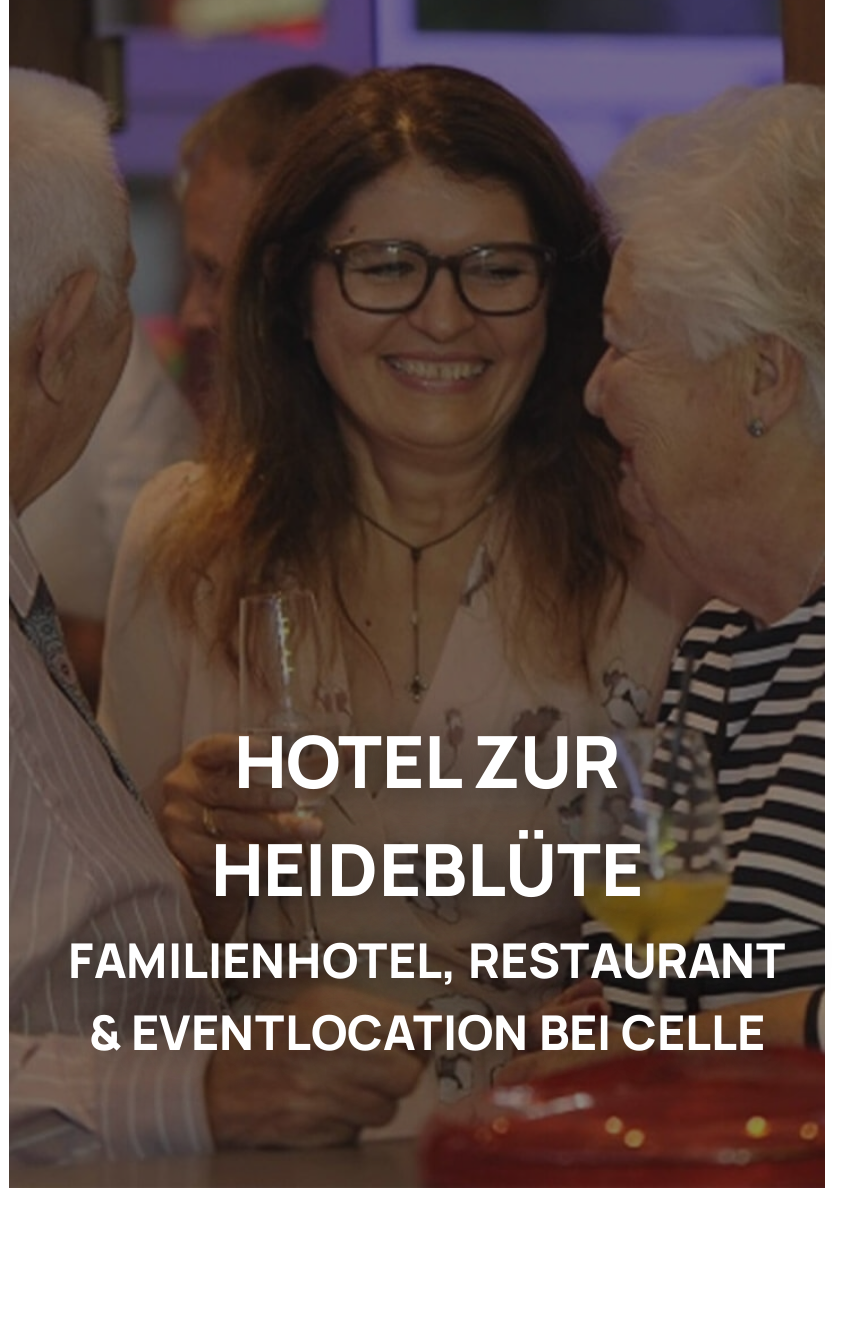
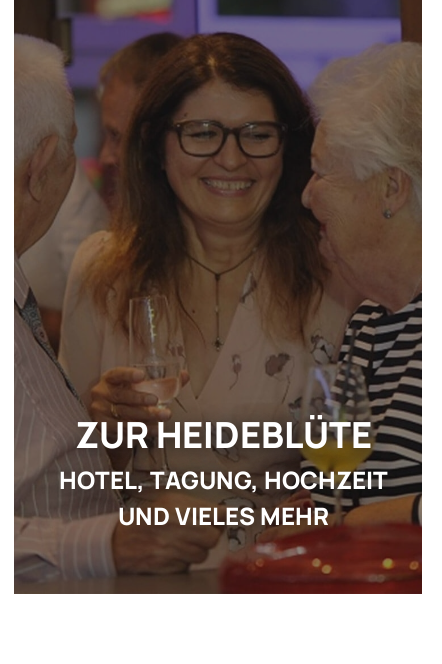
- HOTEL ZUR
- HEIDEBLÜTE
- FAMILIENHOTEL, RESTAURANT
- & EVENTLOCATION BEI CELLE
+ ZUR HEIDEBLÜTE
+ HOTEL, TAGUNG, HOCHZEIT
+ UND VIELES MEHR
